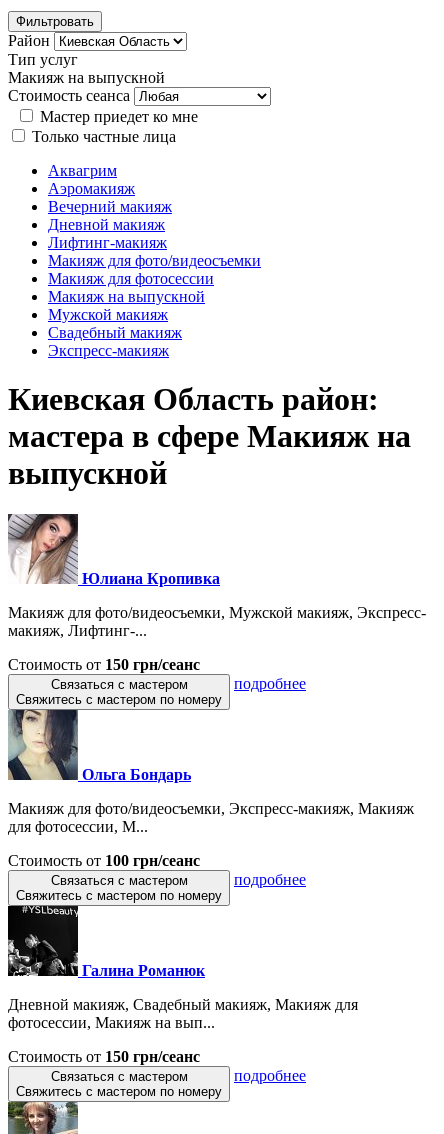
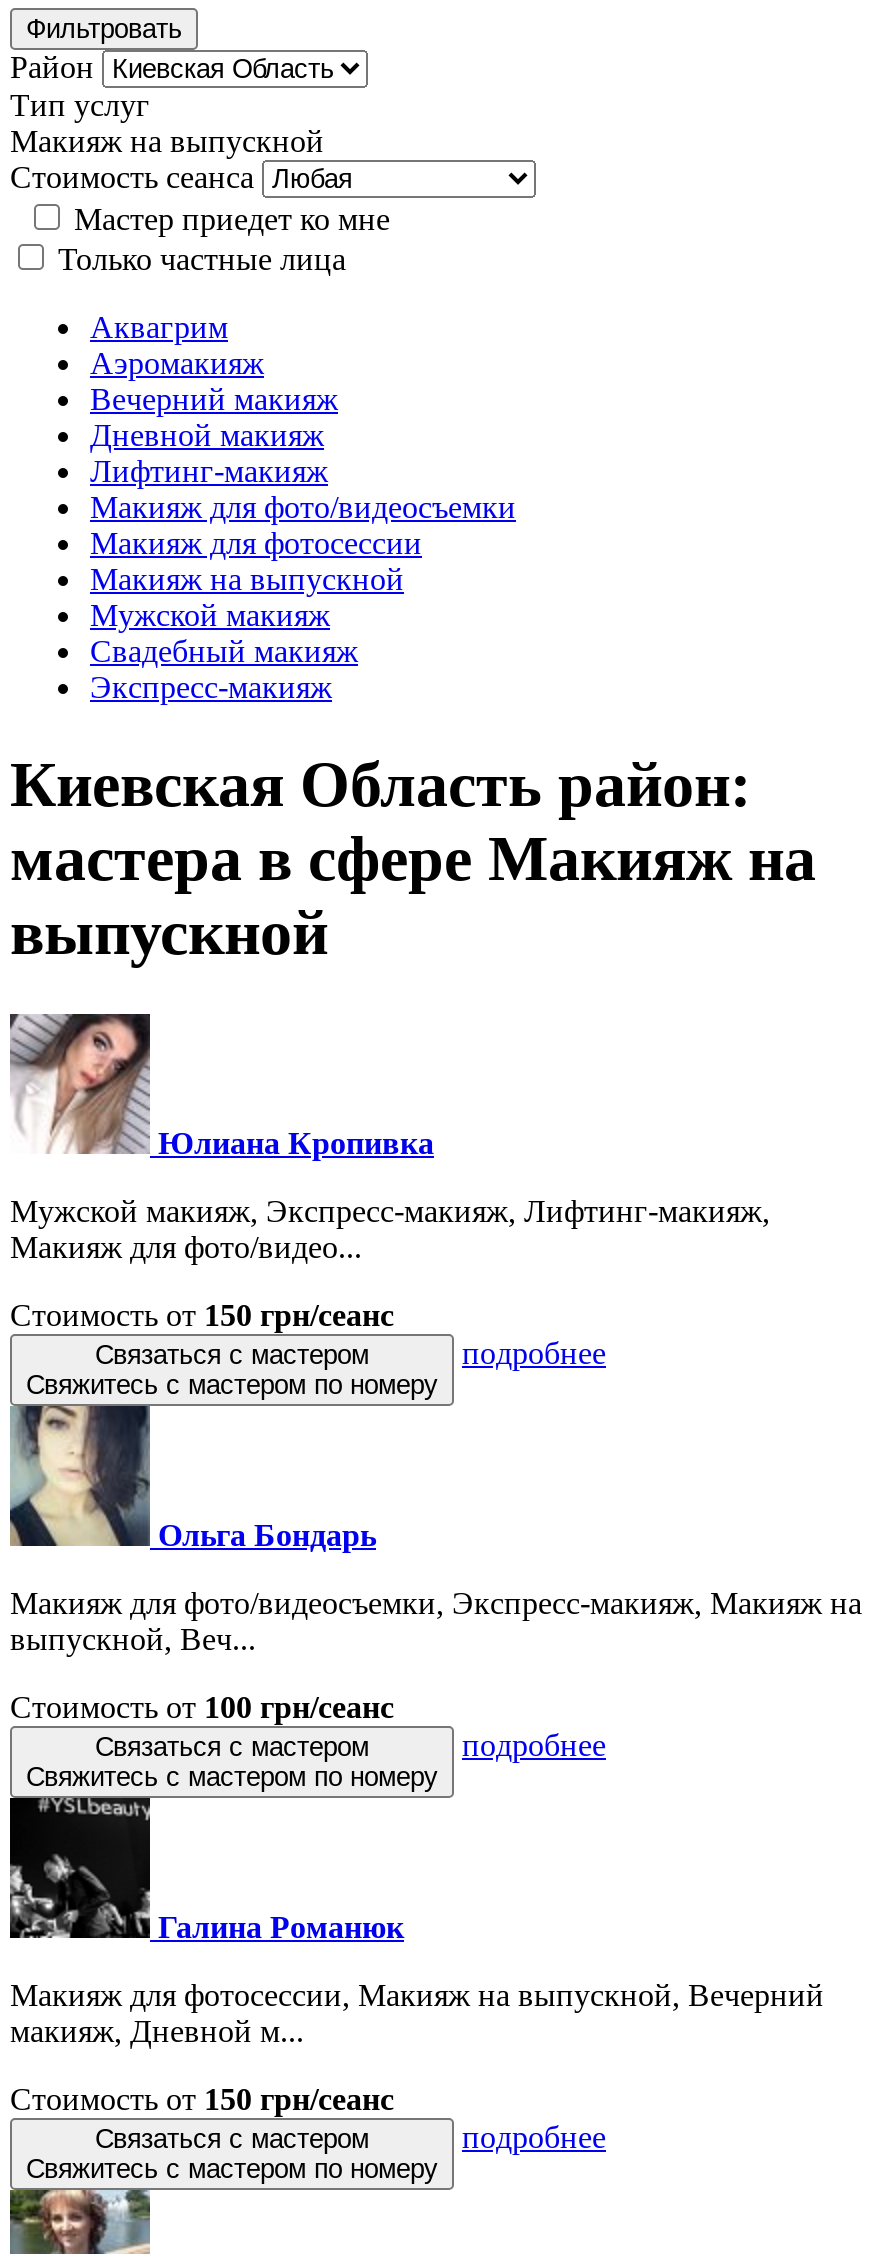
- Макияж для фото/видеосъемки, Мужской макияж, Экспресс-
- макияж, Лифтинг-...
+ Мужской макияж, Экспресс-макияж, Лифтинг-макияж,
+ Макияж для фото/видео...

- Макияж для фото/видеосъемки, Экспресс-макияж, Макияж
- для фотосессии, М...
+ Макияж для фото/видеосъемки, Экспресс-макияж, Макияж на
+ выпускной, Веч...

- Дневной макияж, Свадебный макияж, Макияж для
- фотосессии, Макияж на вып...
+ Макияж для фотосессии, Макияж на выпускной, Вечерний
+ макияж, Дневной м...
